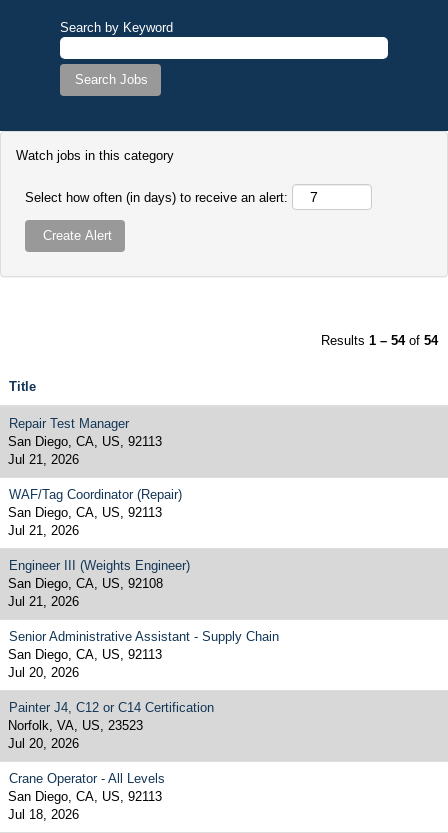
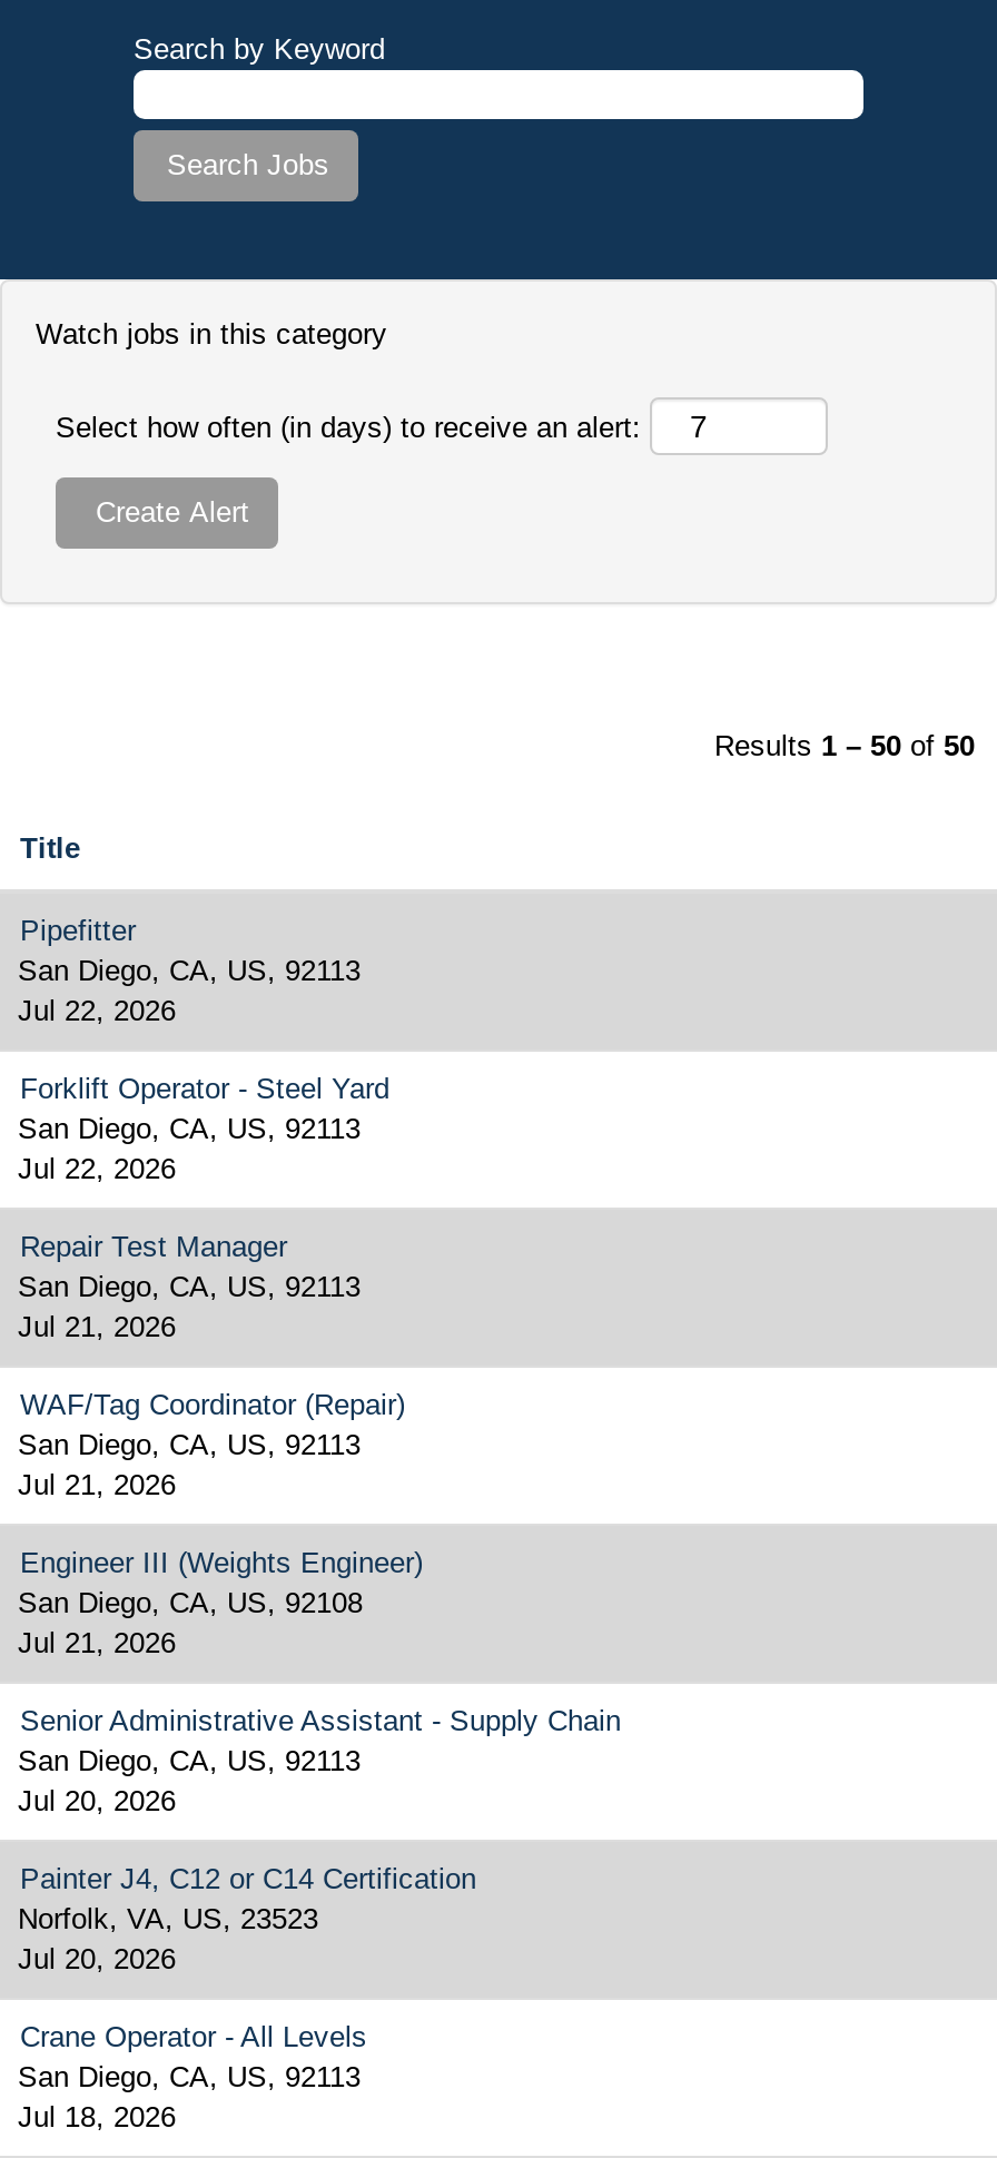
- Results 1 – 54 of 54
+ Results 1 – 50 of 50

+ Pipefitter
+ San Diego, CA, US, 92113
+ Jul 22, 2026
+ Forklift Operator - Steel Yard
+ San Diego, CA, US, 92113
+ Jul 22, 2026
